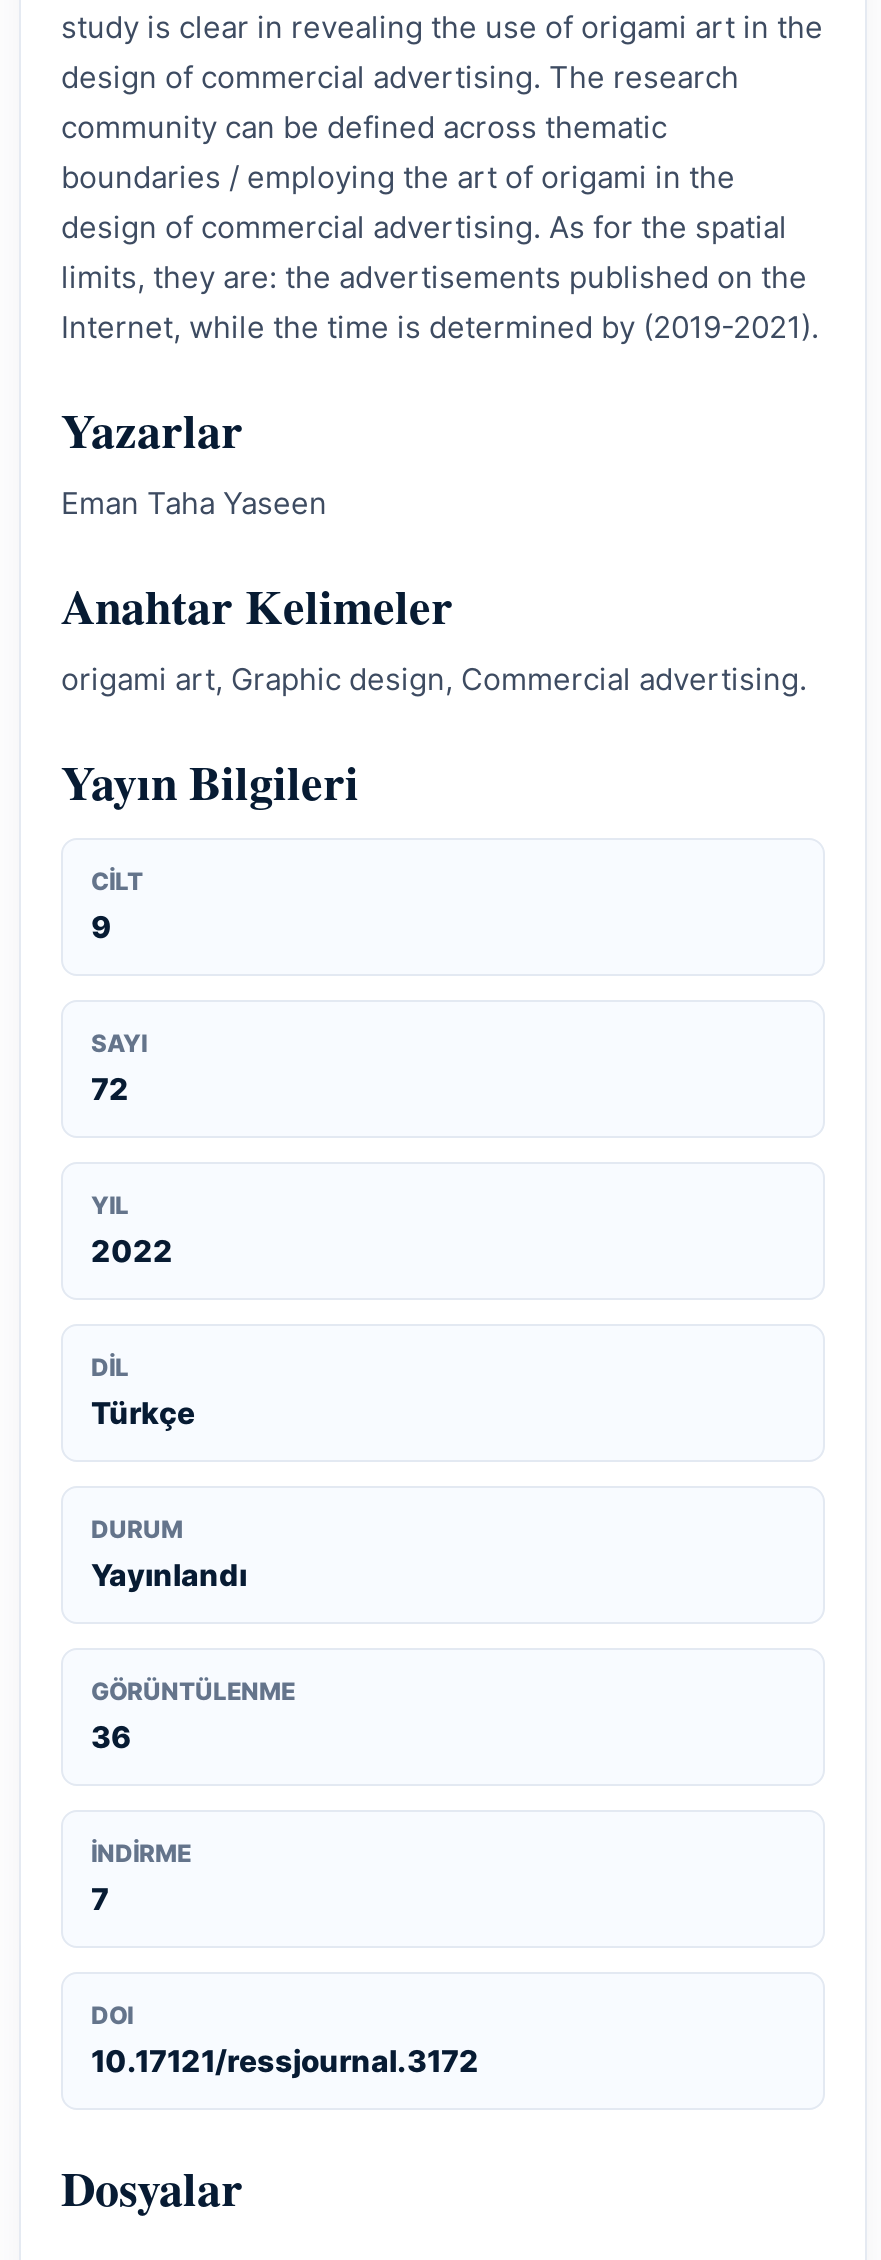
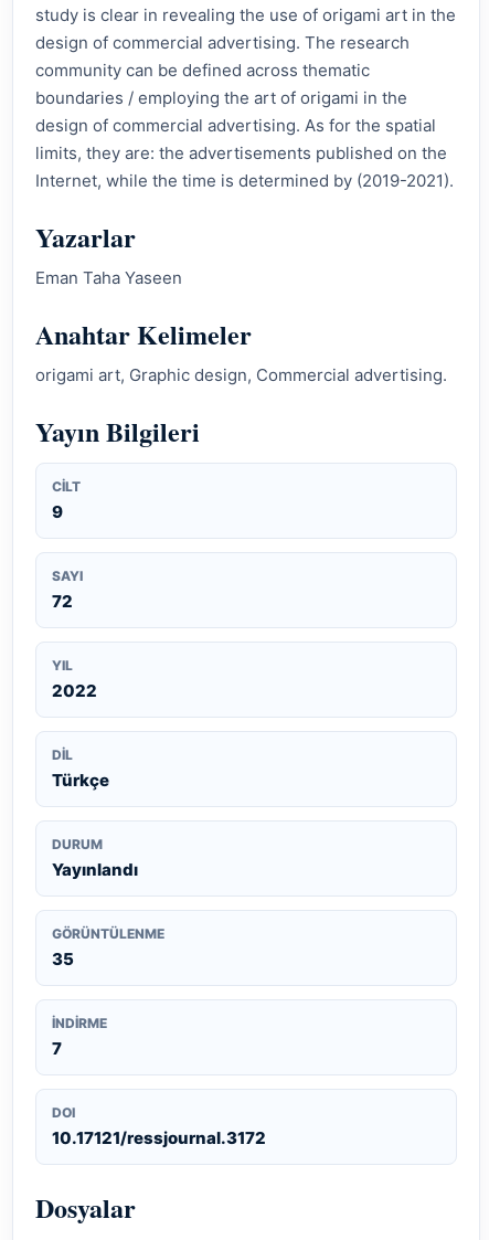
- 36
+ 35
